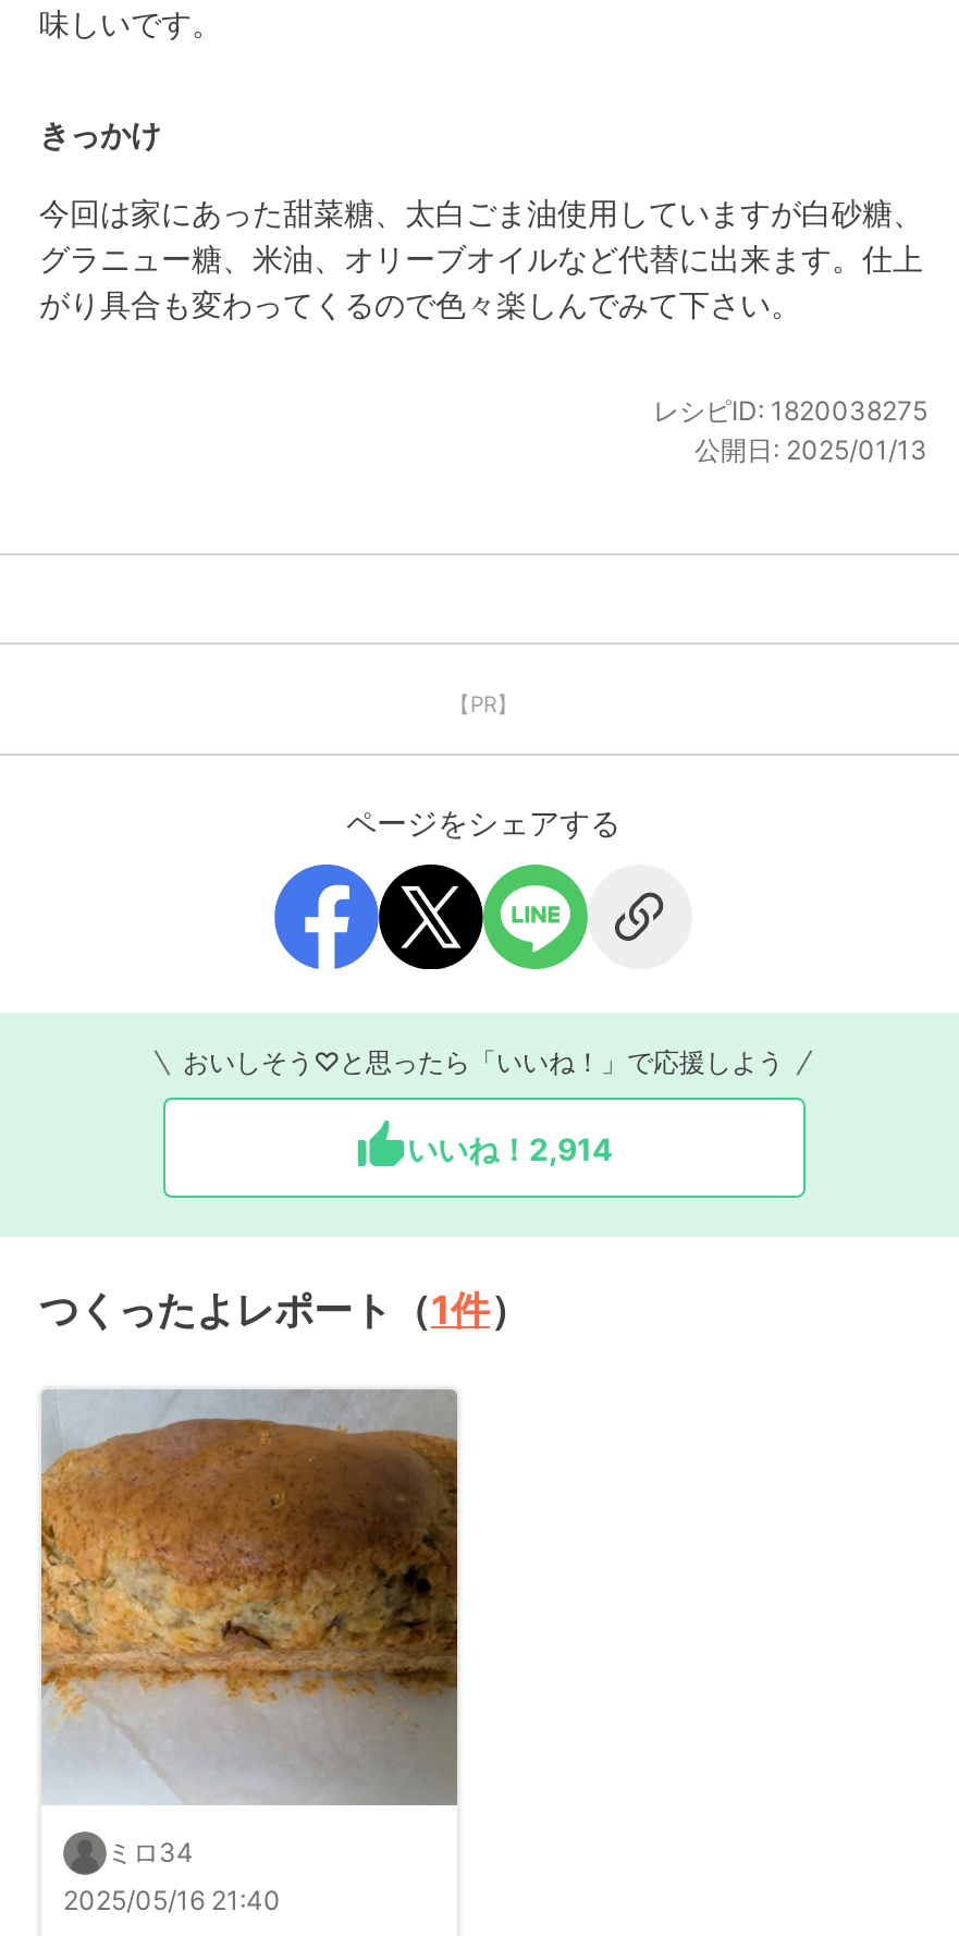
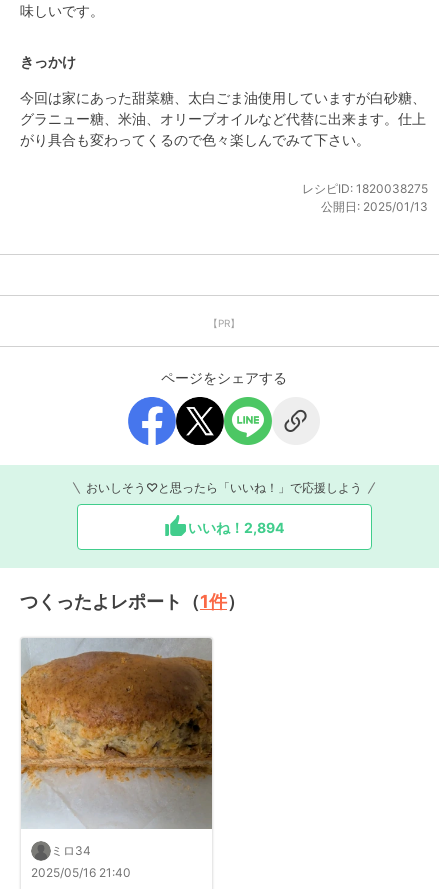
- いいね！2,914
+ いいね！2,894
